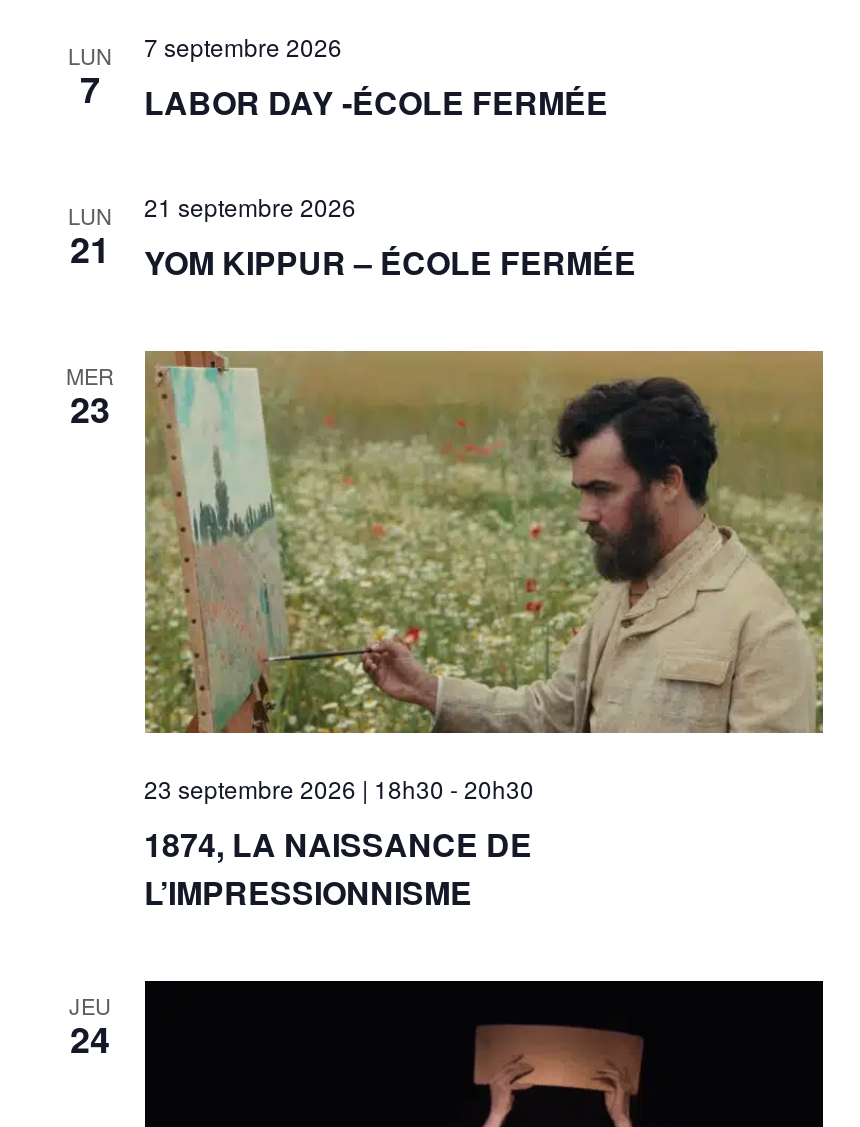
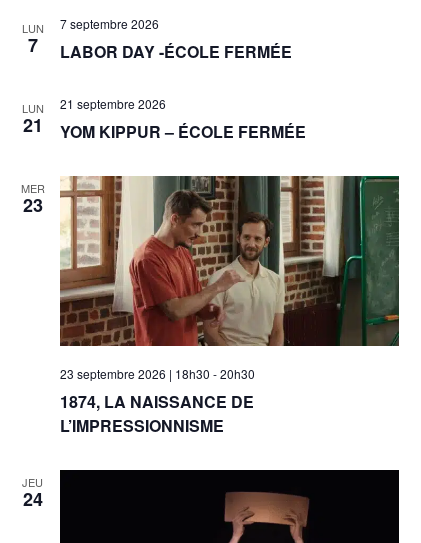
- [image]
+ [image]
